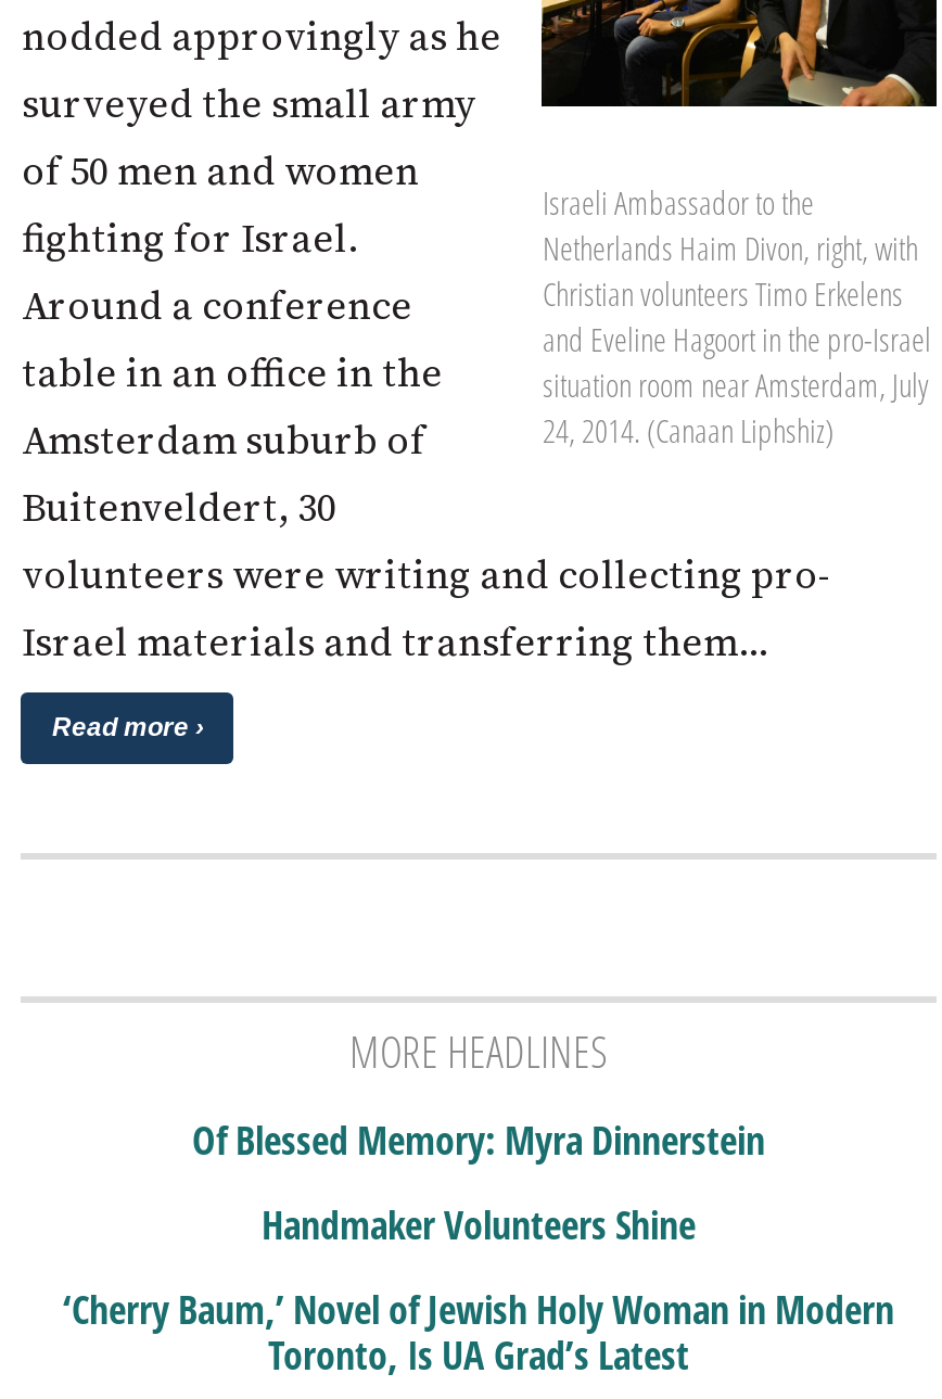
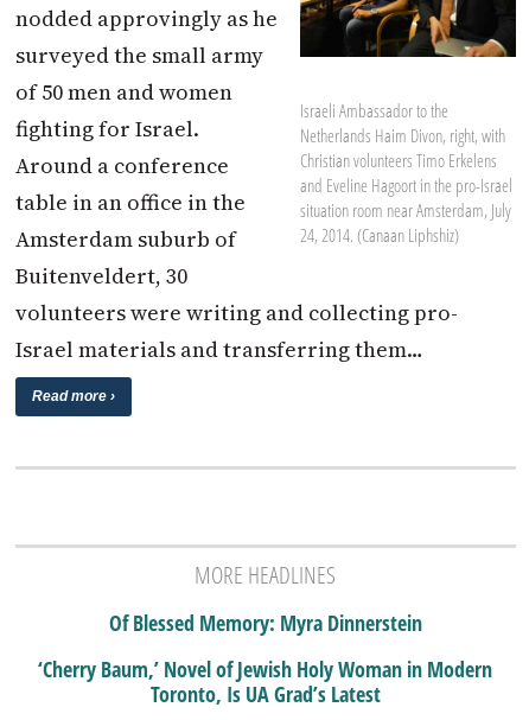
- Handmaker Volunteers Shine
